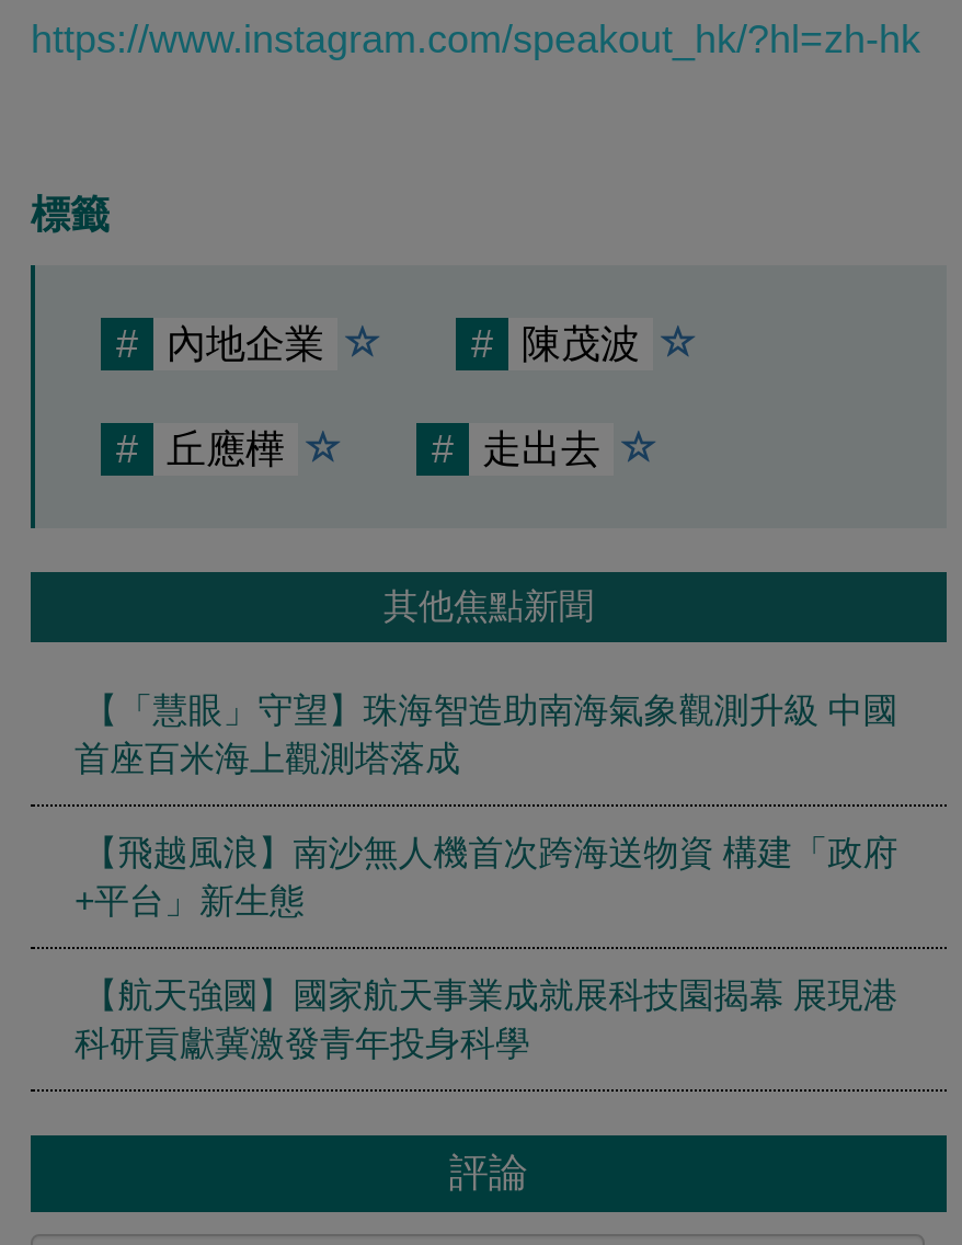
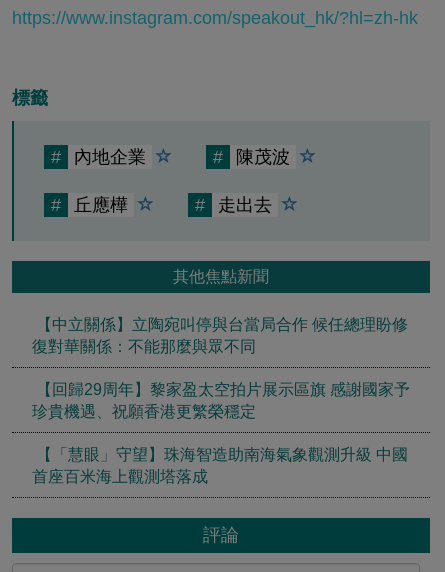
+ 【中立關係】立陶宛叫停與台當局合作 候任總理盼修
+ 復對華關係：不能那麼與眾不同
+ 【回歸29周年】黎家盈太空拍片展示區旗 感謝國家予
+ 珍貴機遇、祝願香港更繁榮穩定

moved down: 【「慧眼」守望】珠海智造助南海氣象觀測升級 中國 | 首座百米海上觀測塔落成

- 【飛越風浪】南沙無人機首次跨海送物資 構建「政府
- +平台」新生態
- 【航天強國】國家航天事業成就展科技園揭幕 展現港
- 科研貢獻冀激發青年投身科學
